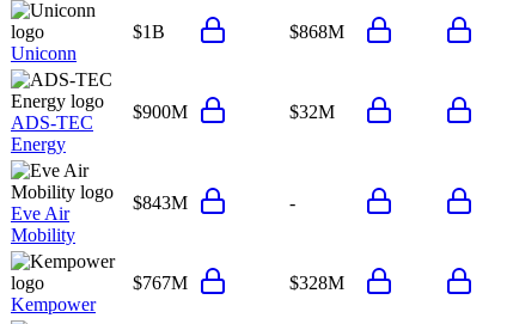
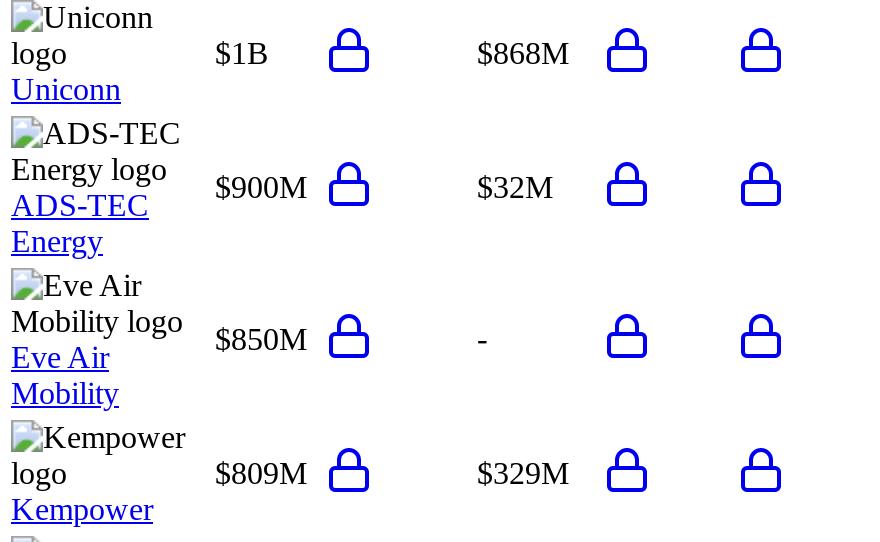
- $843M
+ $850M

- $767M
- $328M
+ $809M
+ $329M
